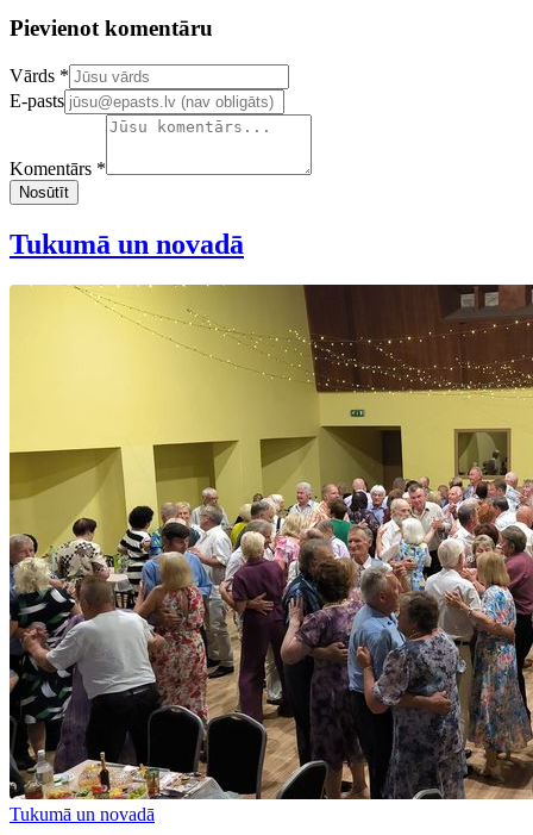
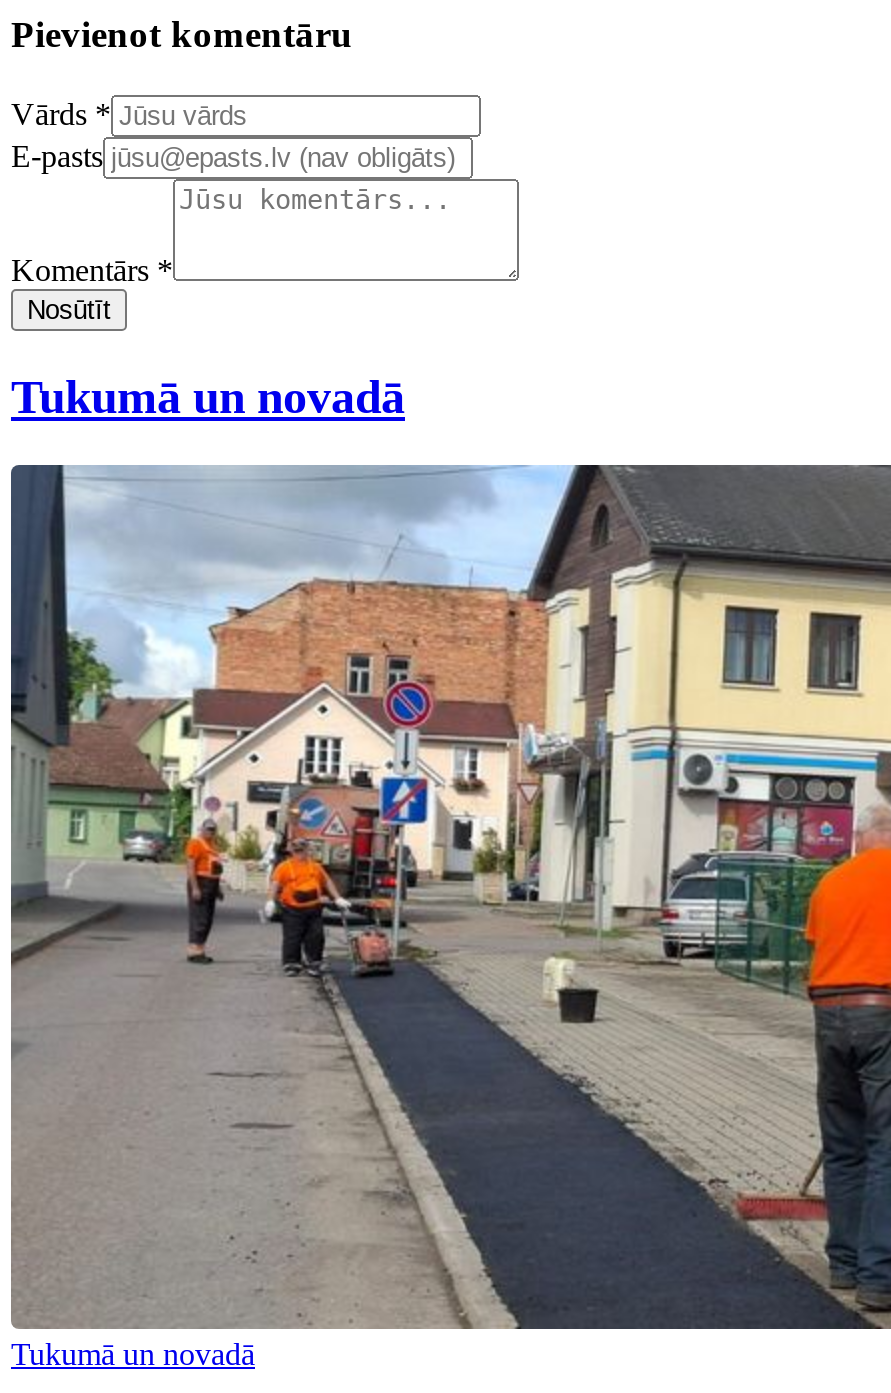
- [image]
+ [image]
